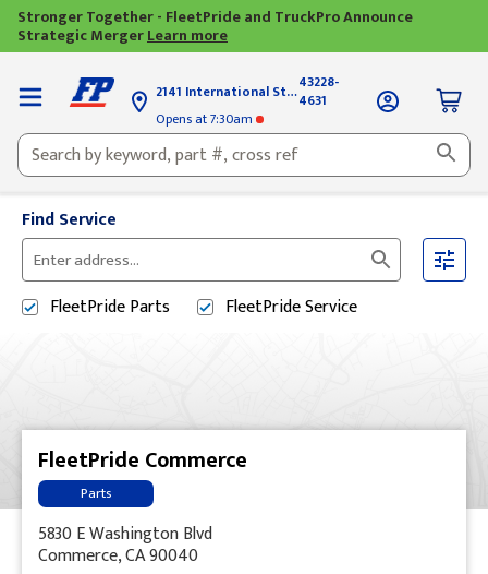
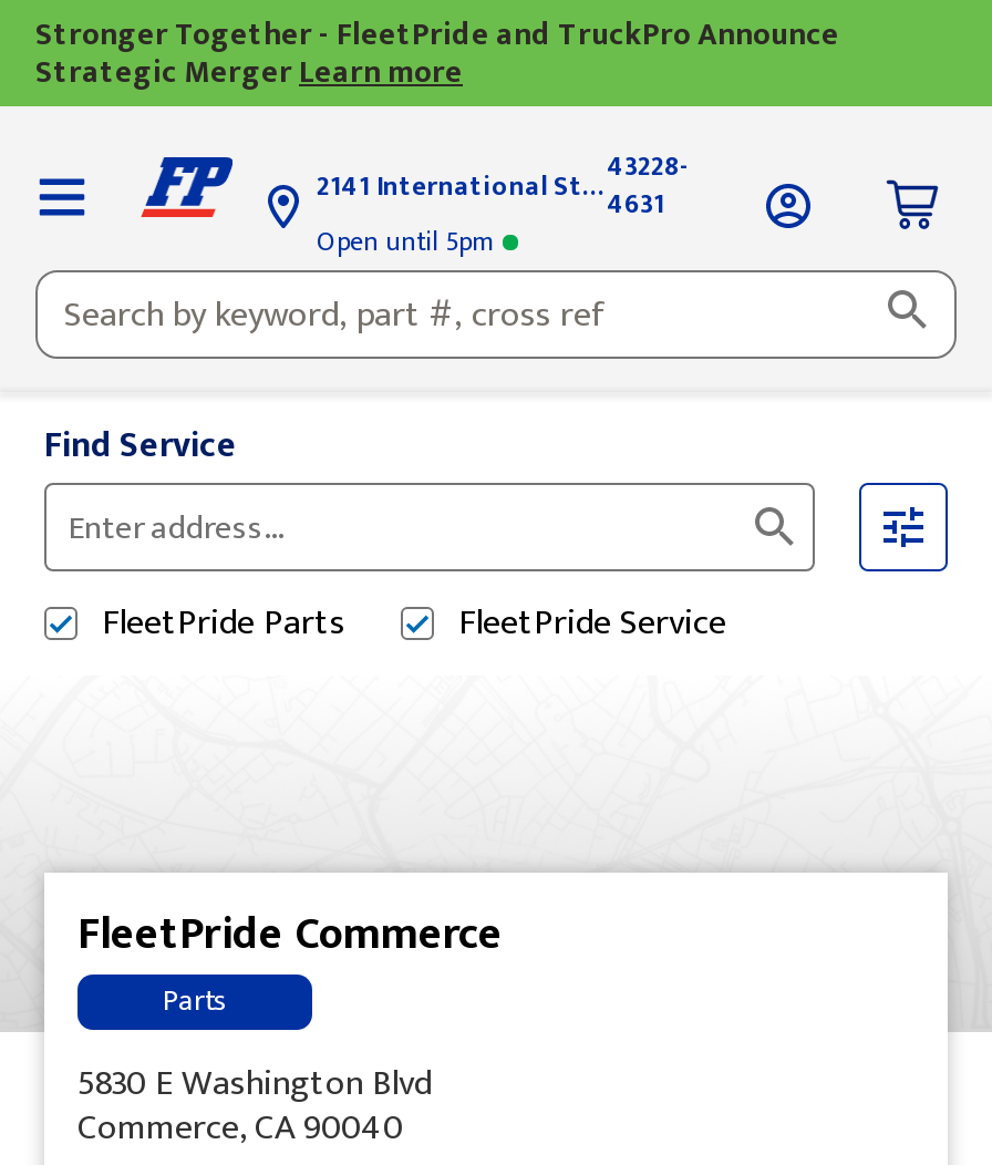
- Opens at 7:30am
+ Open until 5pm
